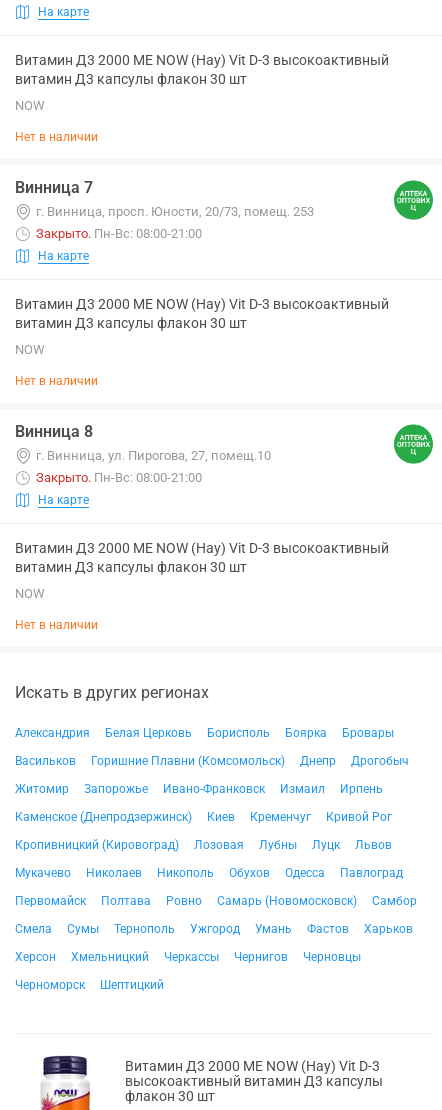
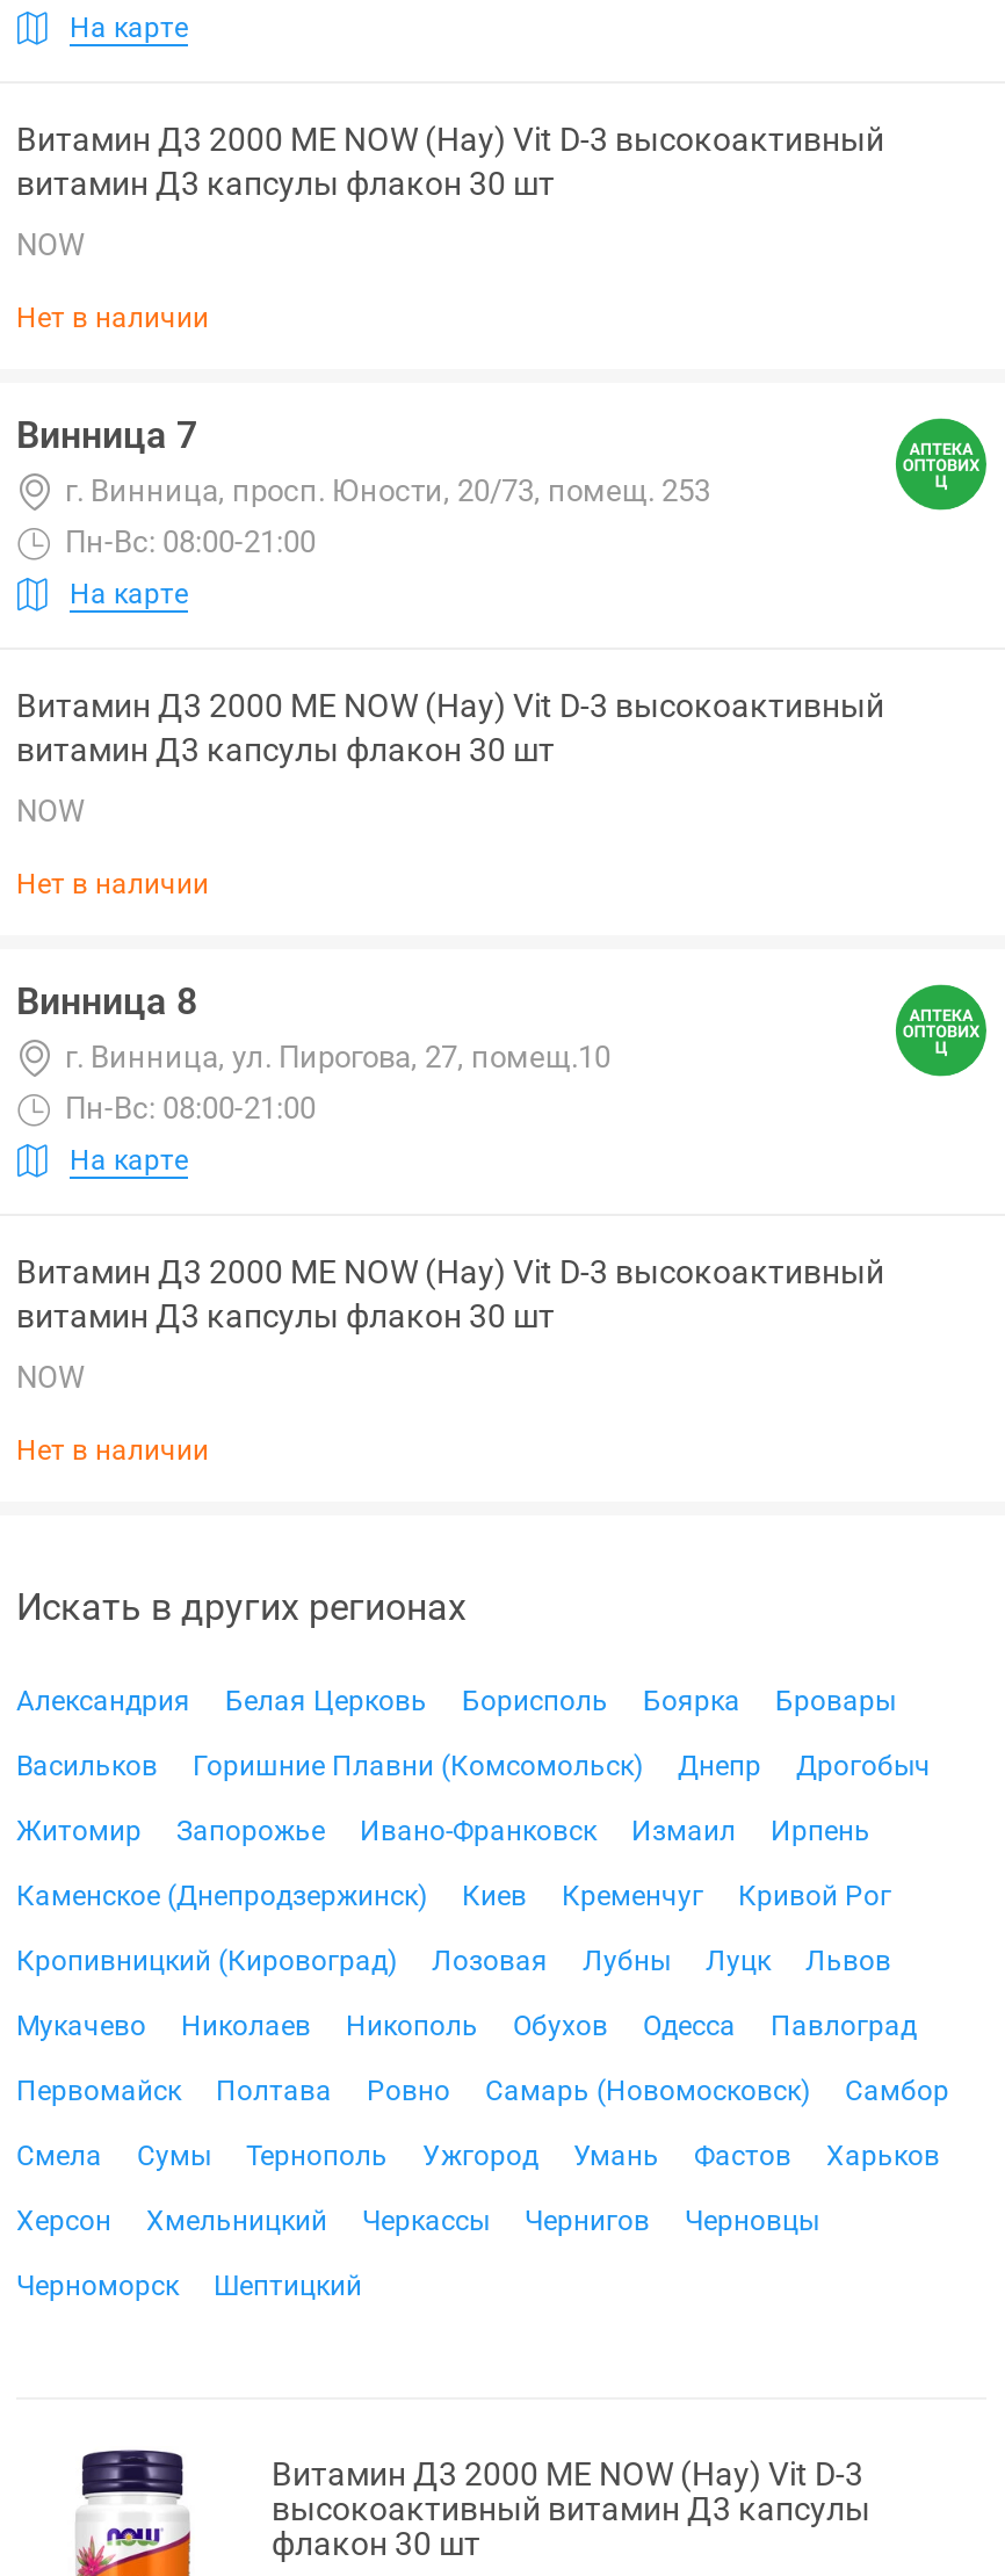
- Закрыто. Пн-Вс: 08:00-21:00
+ Пн-Вс: 08:00-21:00

- Закрыто. Пн-Вс: 08:00-21:00
+ Пн-Вс: 08:00-21:00
